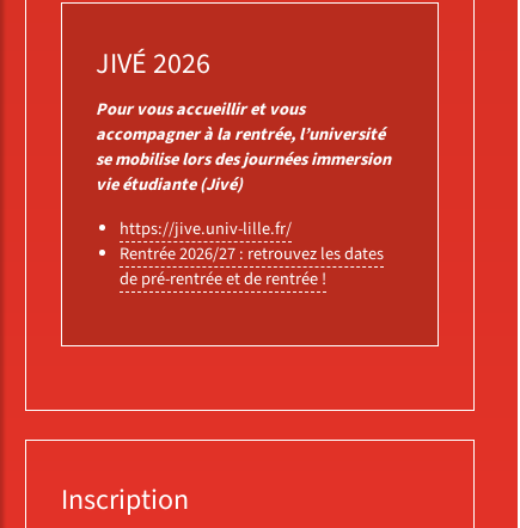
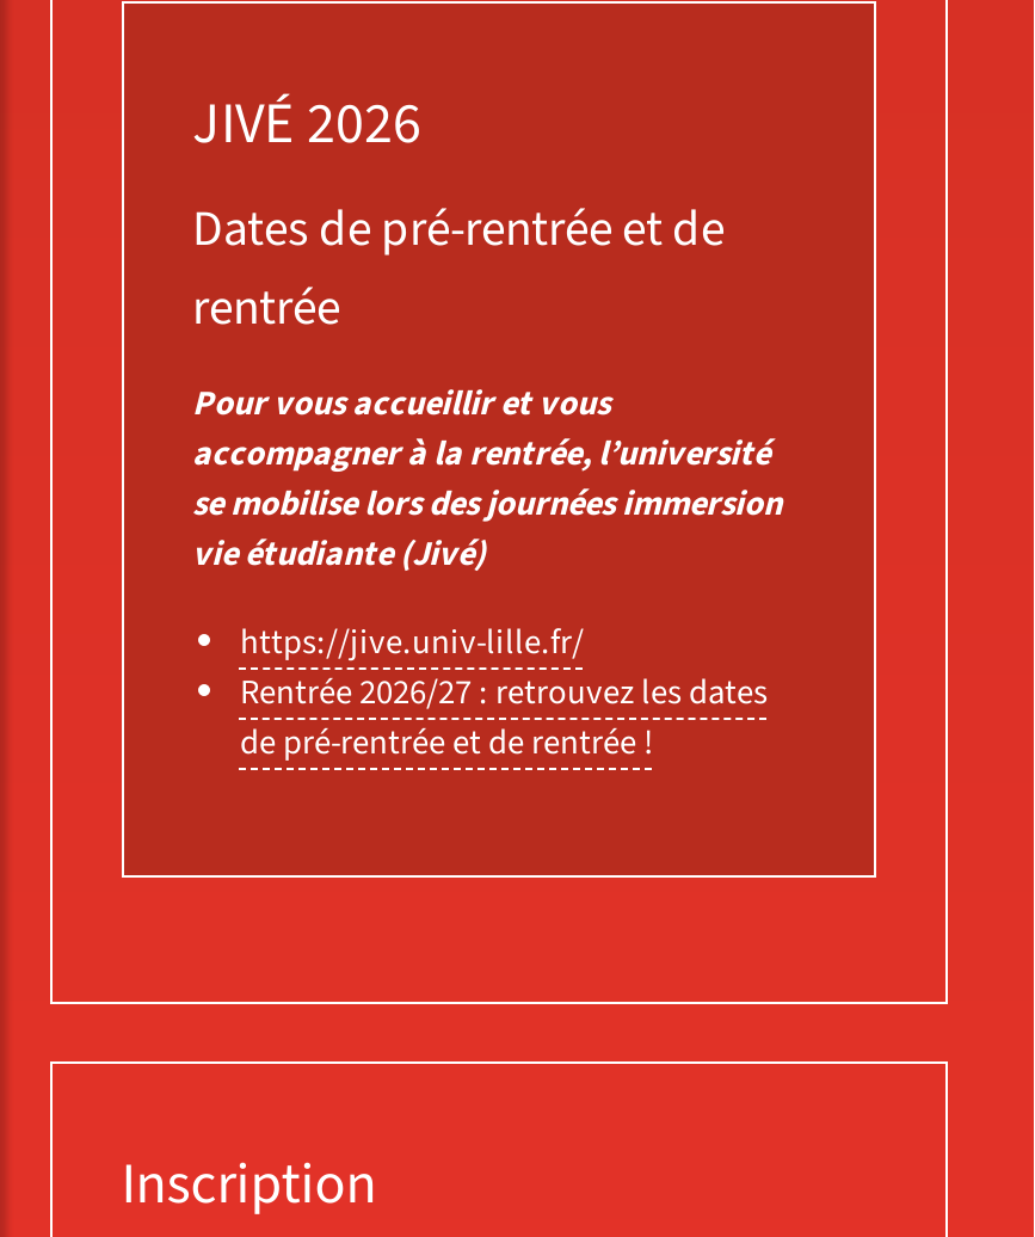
+ Dates de pré-rentrée et de
+ rentrée
